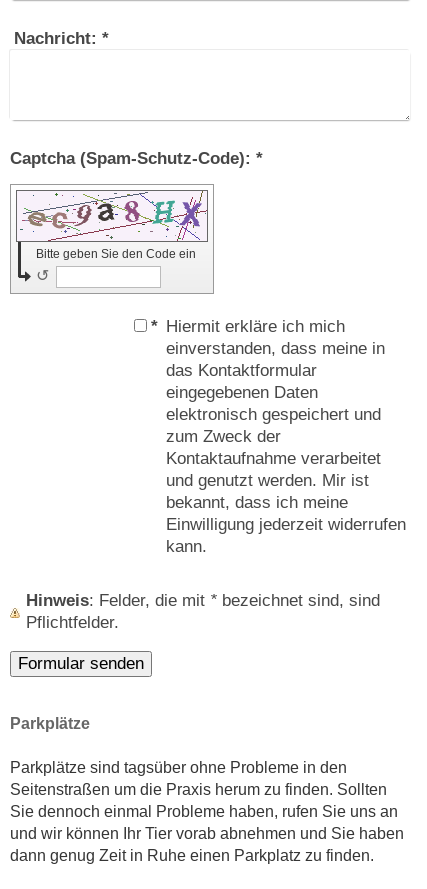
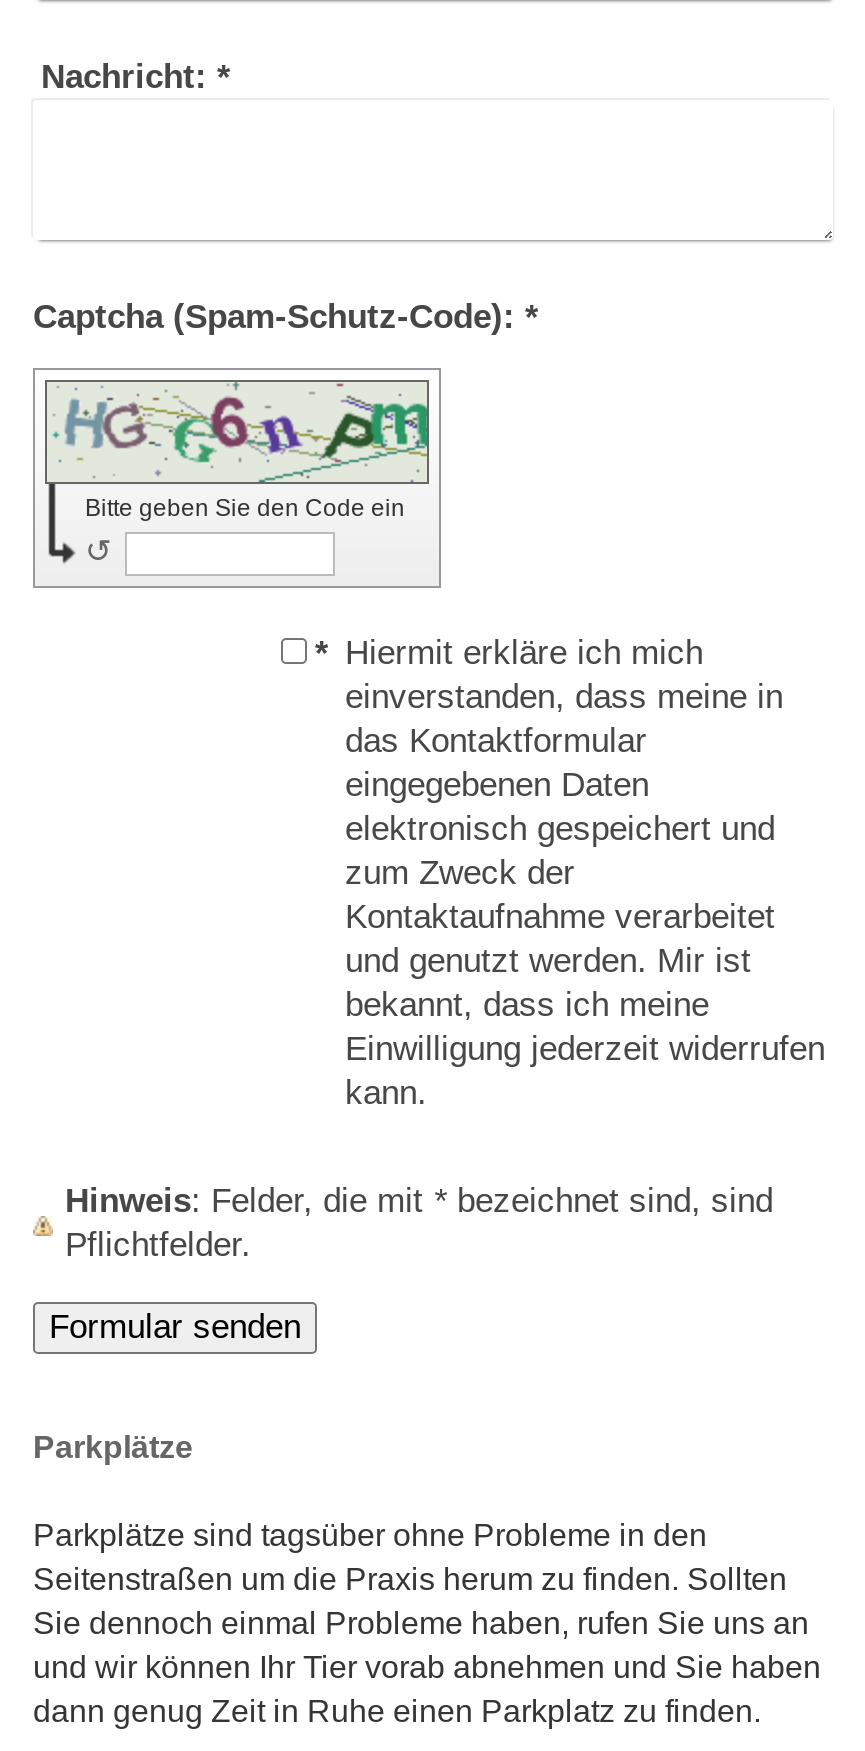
- [image]
+ [image]
